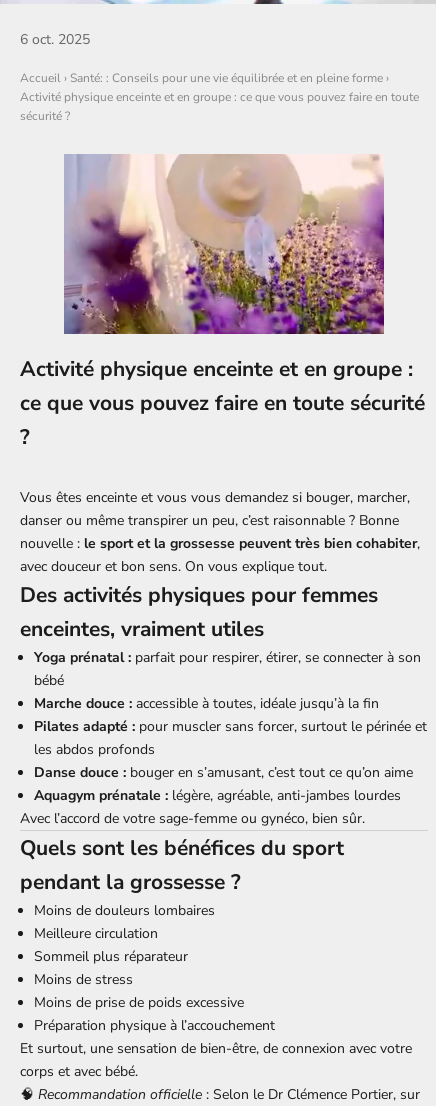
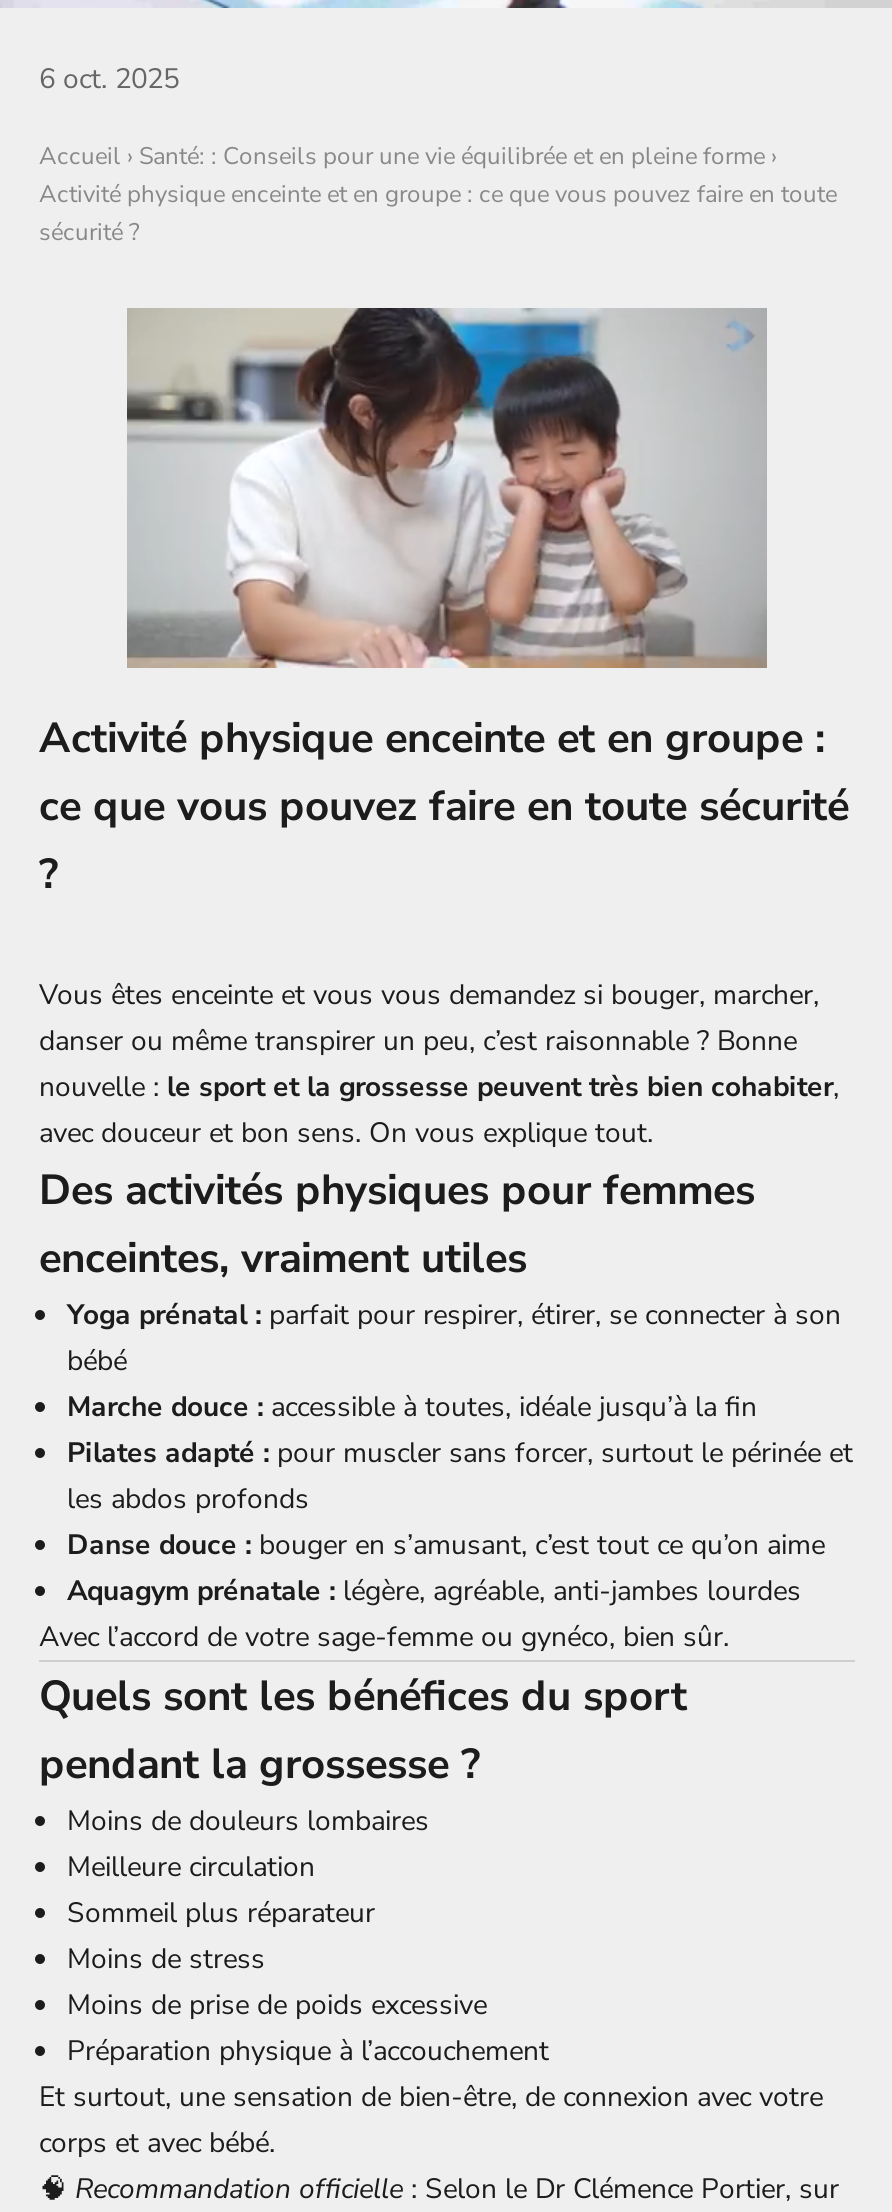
- [image]
+ [image]
